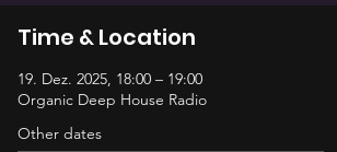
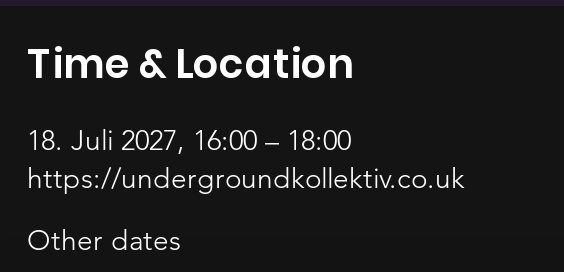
- 19. Dez. 2025, 18:00 – 19:00
- Organic Deep House Radio
+ 18. Juli 2027, 16:00 – 18:00
+ https://undergroundkollektiv.co.uk
